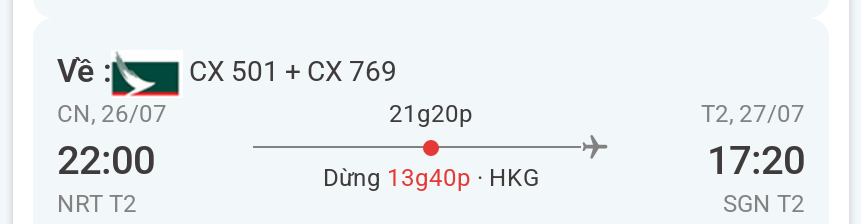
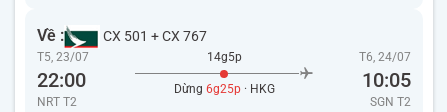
- CX 501 + CX 769
- CN, 26/07
+ CX 501 + CX 767
+ T5, 23/07

- 21g20p
+ 14g5p

- T2, 27/07
- 17:20
+ T6, 24/07
+ 10:05

- Dừng 13g40p · HKG
+ Dừng 6g25p · HKG
